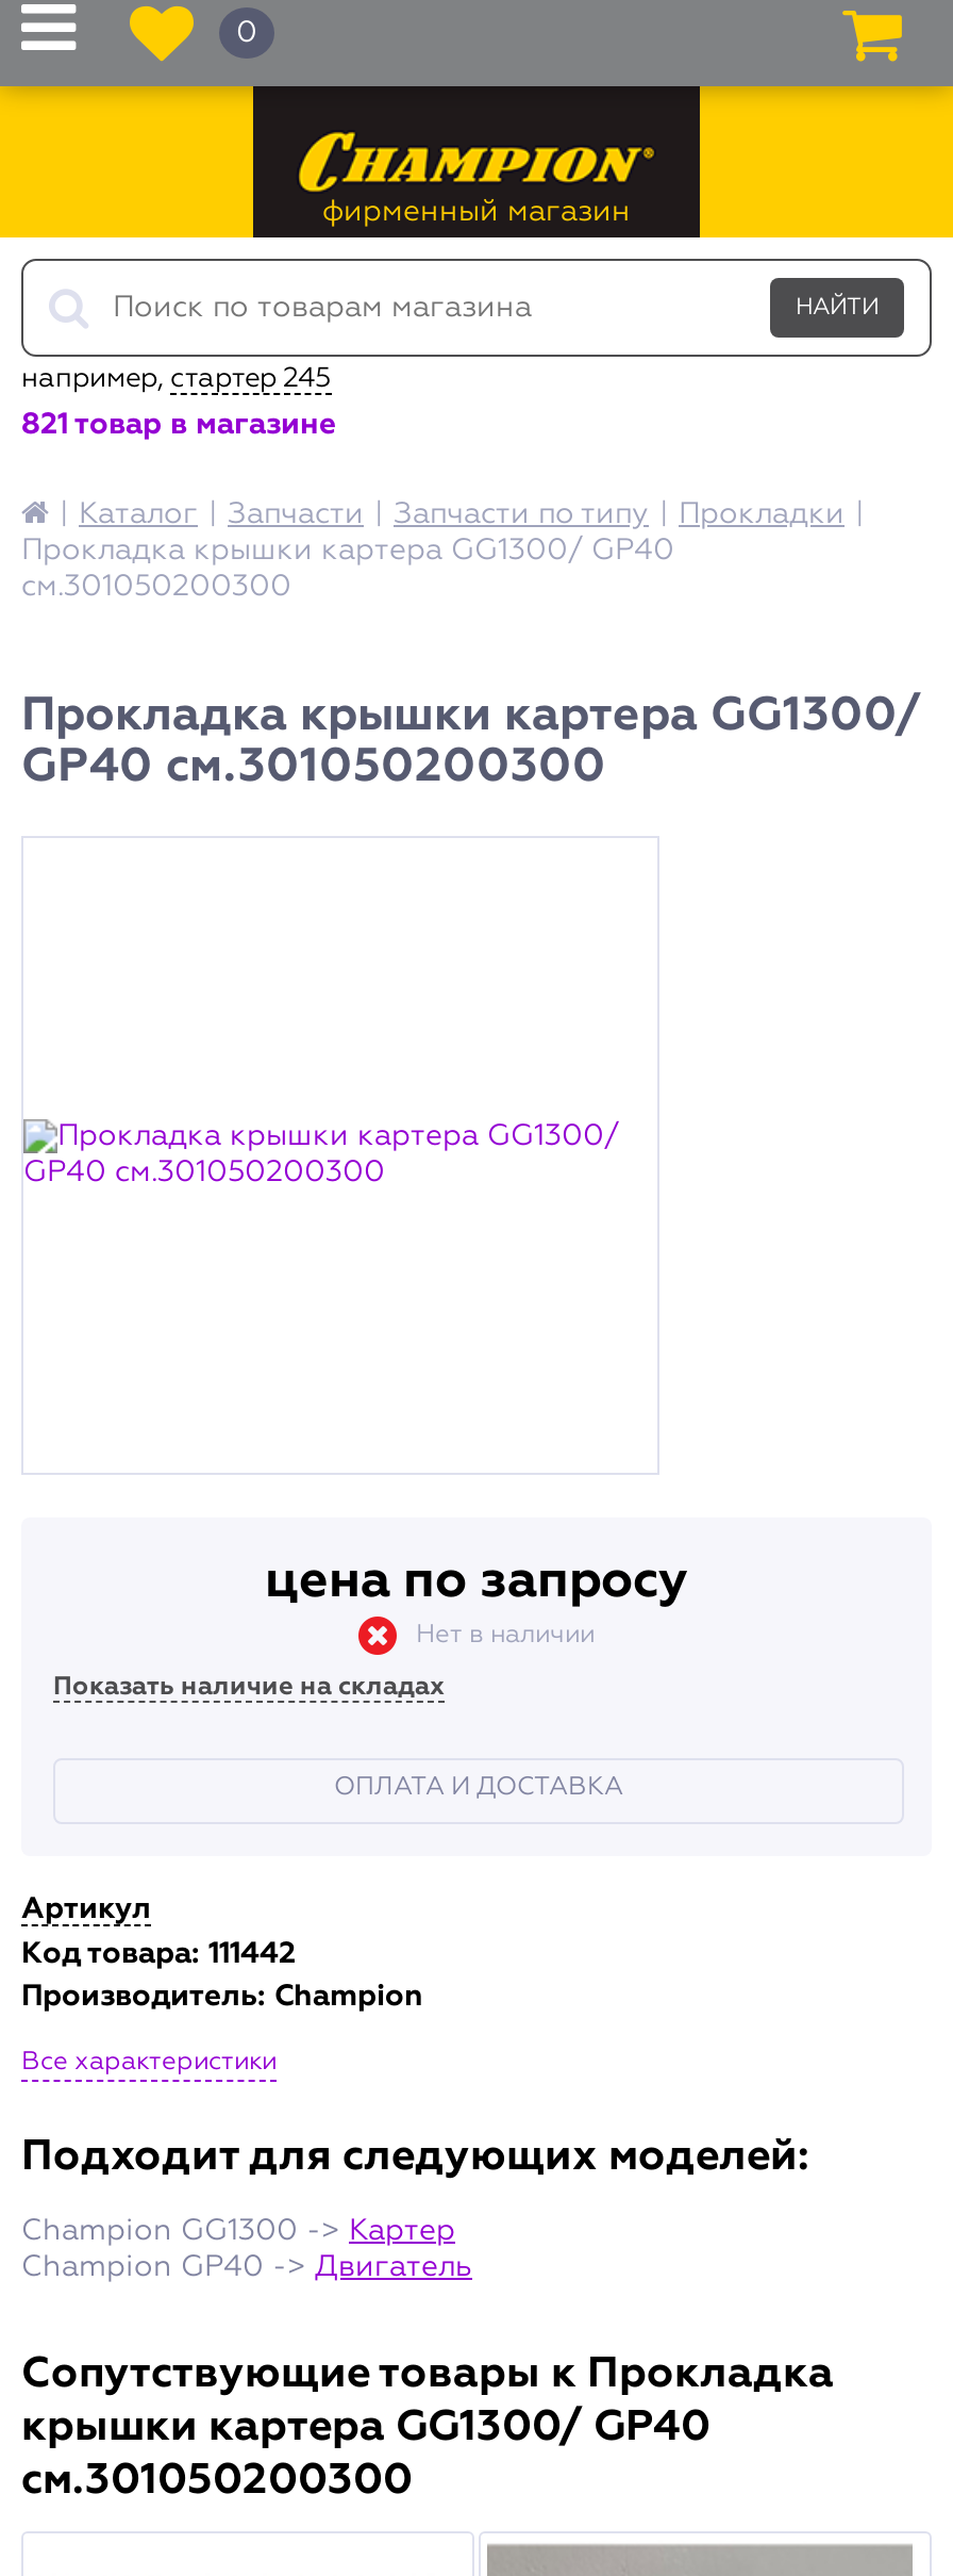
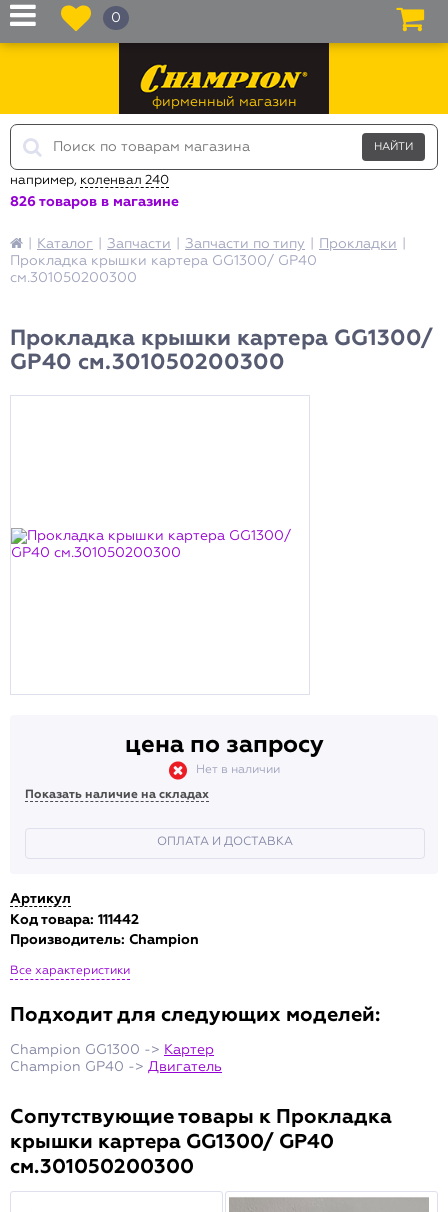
- например, стартер 245
+ например, коленвал 240

- 821 товар в магазине
+ 826 товаров в магазине
